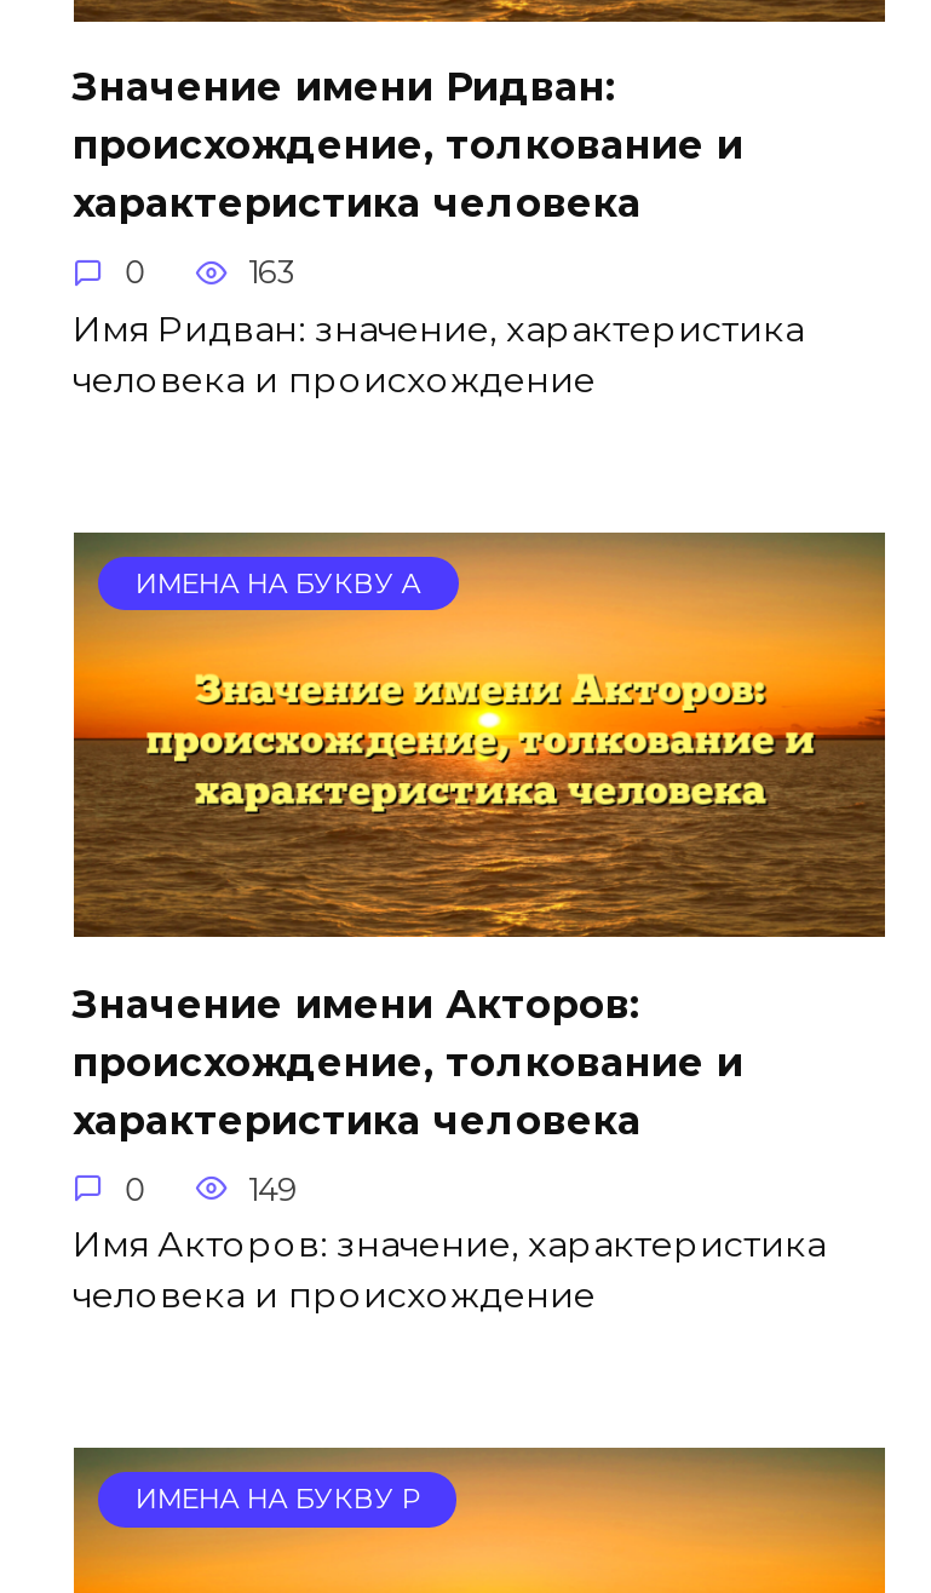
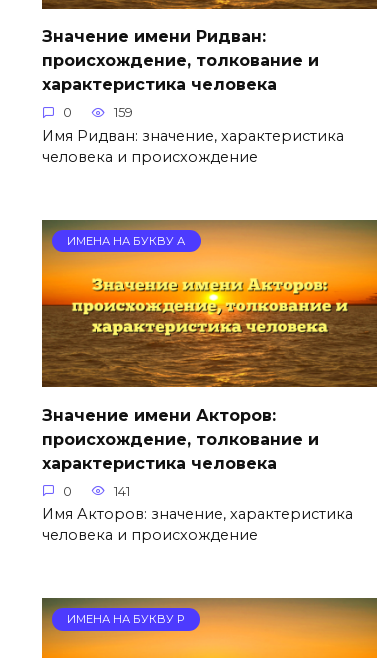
- 163
+ 159

- 149
+ 141
